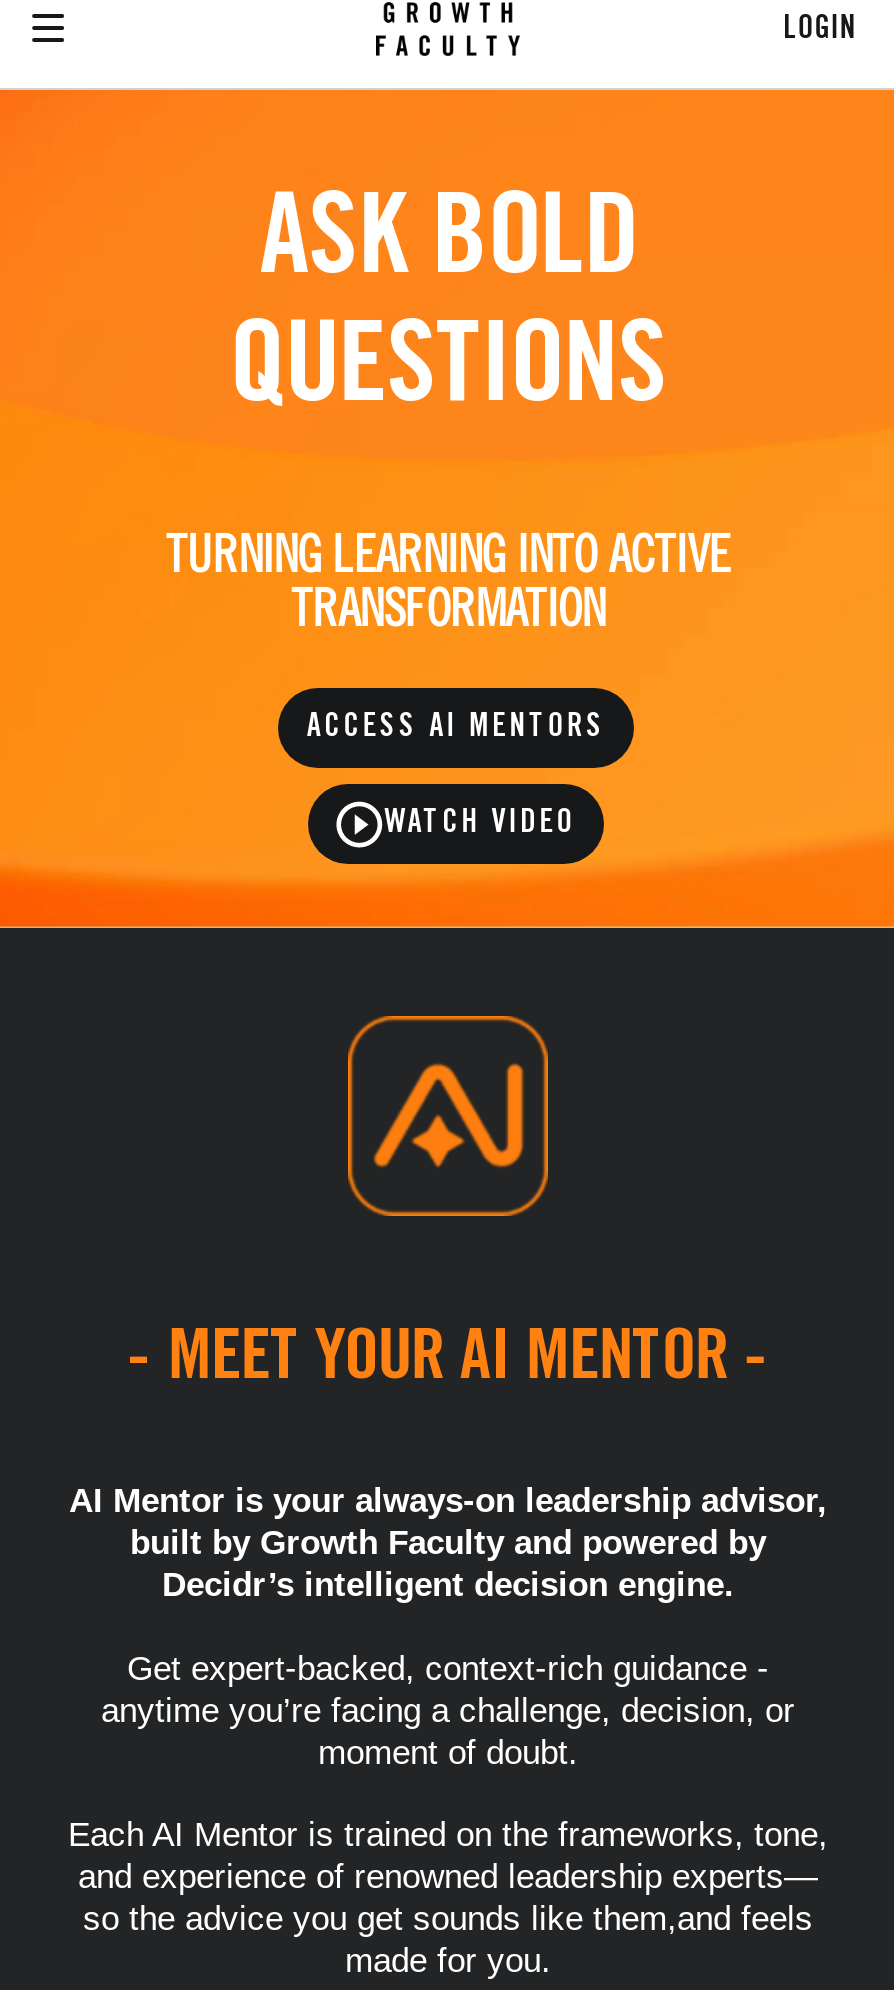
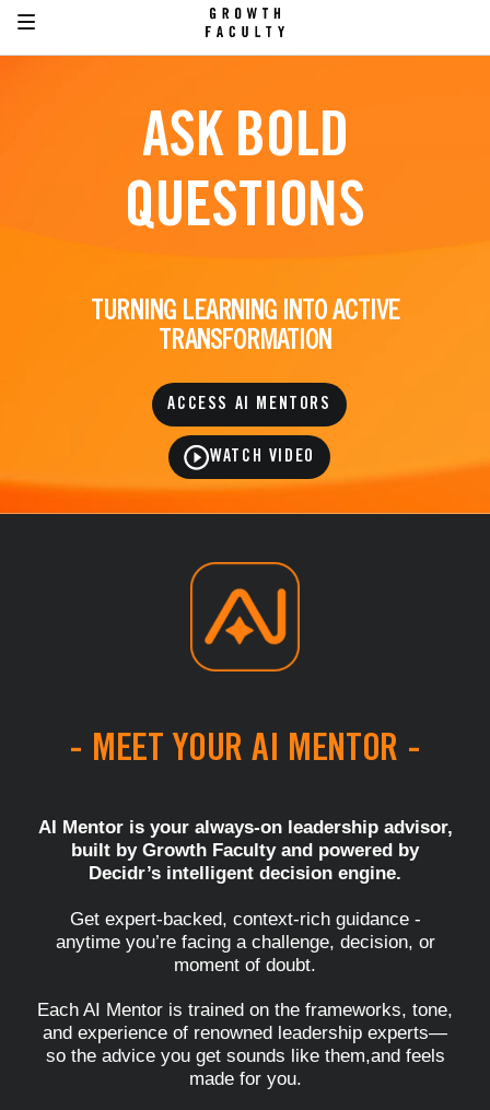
- LOGIN
